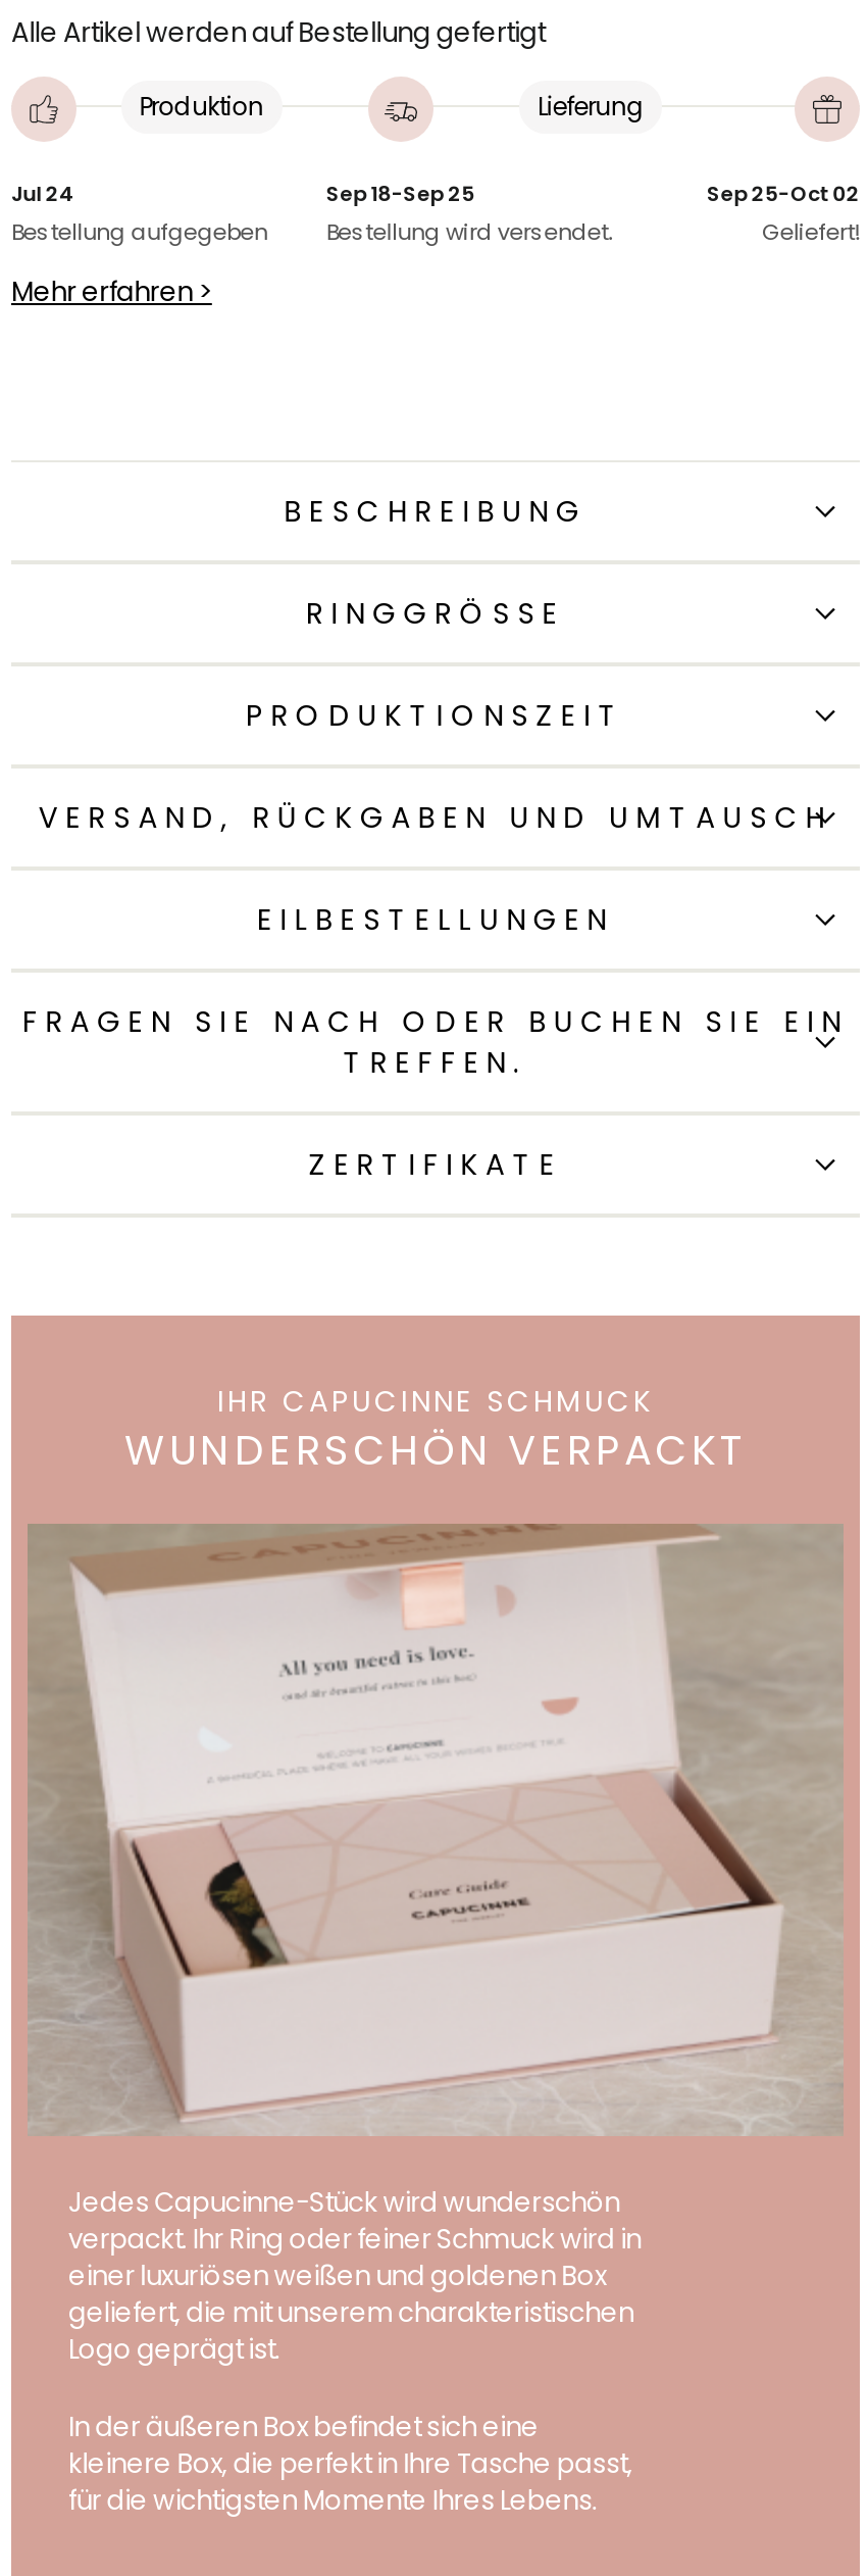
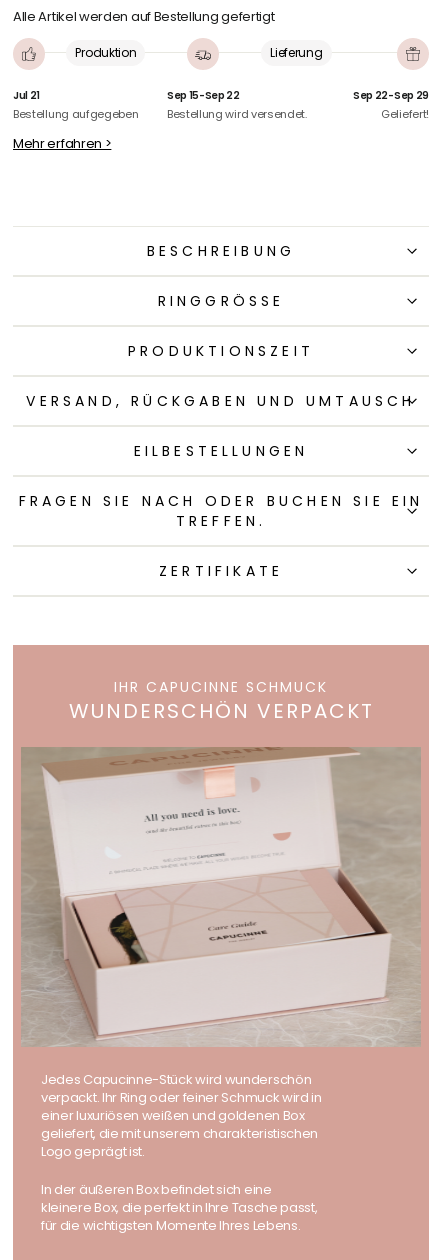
- Jul 24
+ Jul 21

- Sep 18-Sep 25
+ Sep 15-Sep 22

- Sep 25-Oct 02
+ Sep 22-Sep 29
